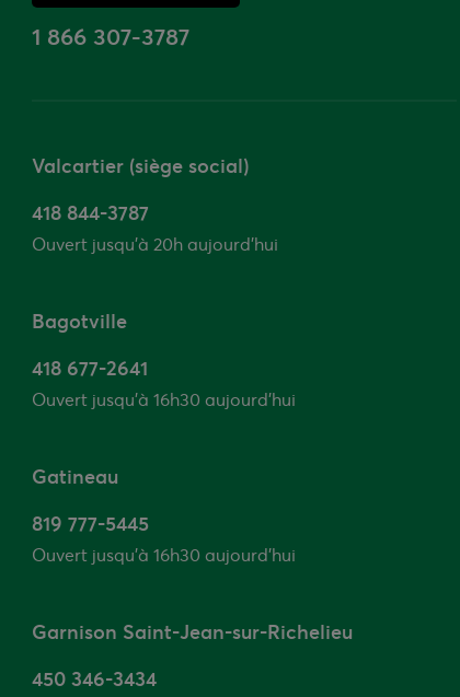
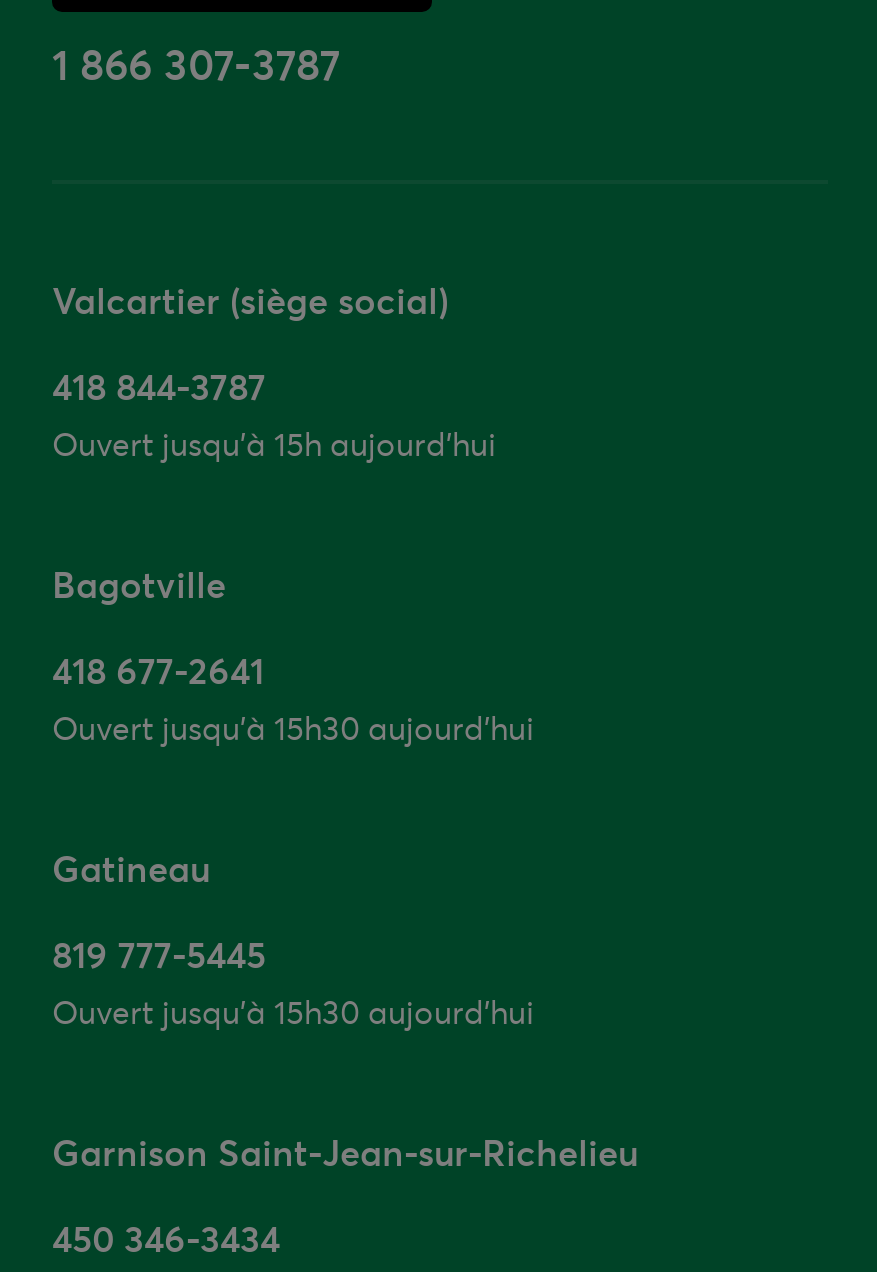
- Ouvert jusqu’à 20h aujourd'hui
+ Ouvert jusqu’à 15h aujourd'hui

- Ouvert jusqu’à 16h30 aujourd'hui
+ Ouvert jusqu’à 15h30 aujourd'hui

- Ouvert jusqu’à 16h30 aujourd'hui
+ Ouvert jusqu’à 15h30 aujourd'hui
